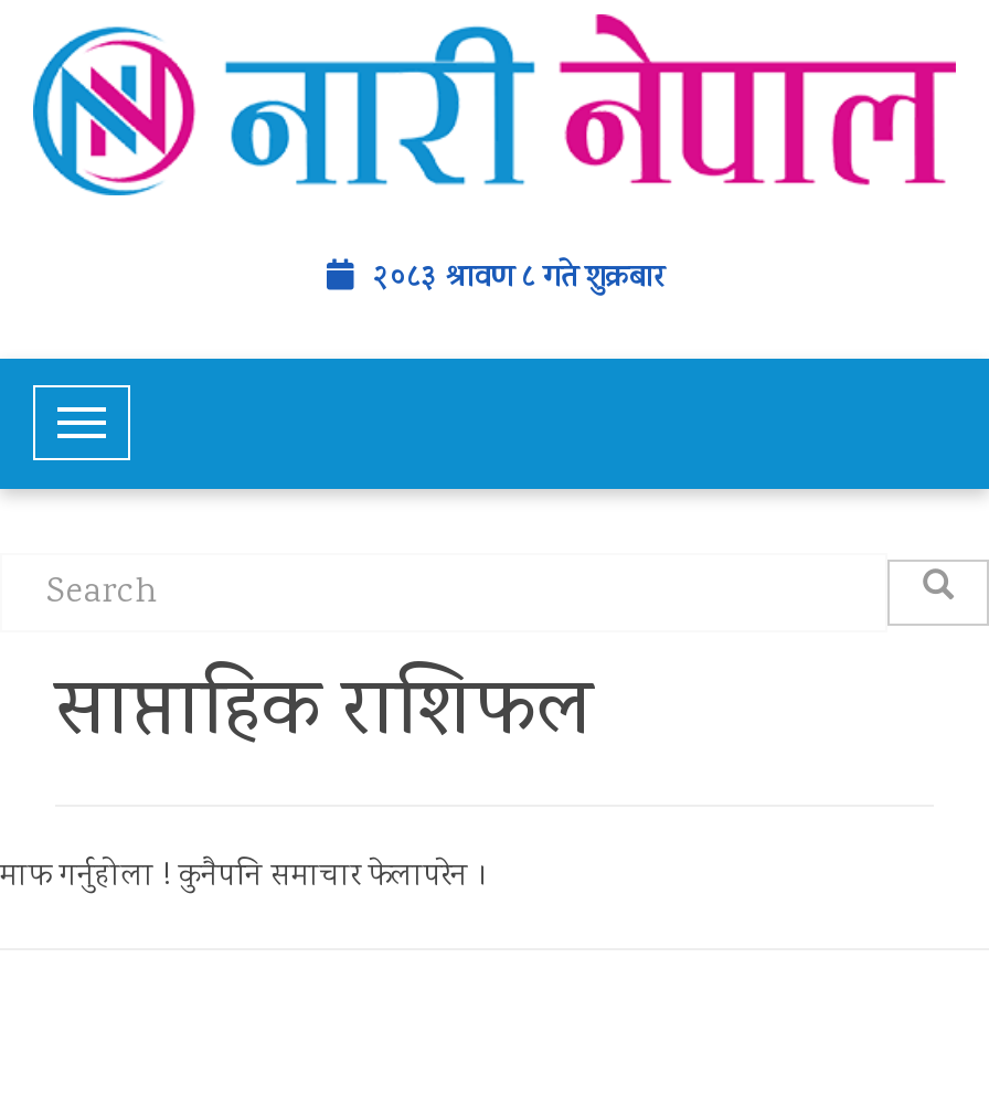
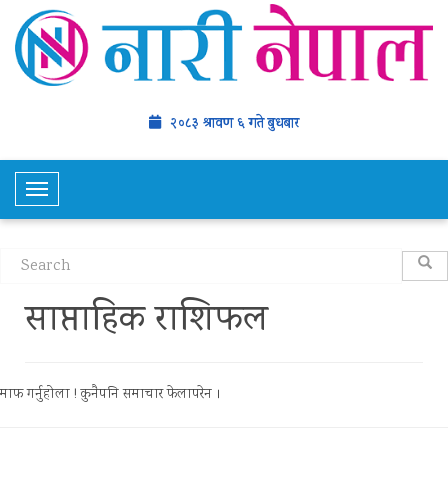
- २०८३ श्रावण ८ गते शुक्रबार
+ २०८३ श्रावण ६ गते बुधबार
